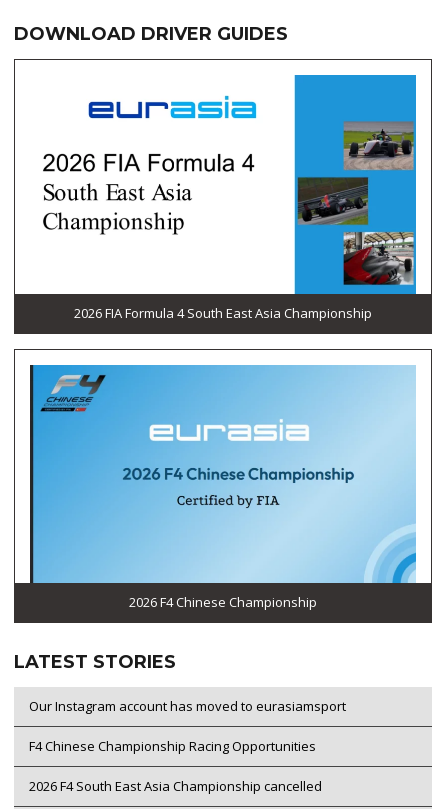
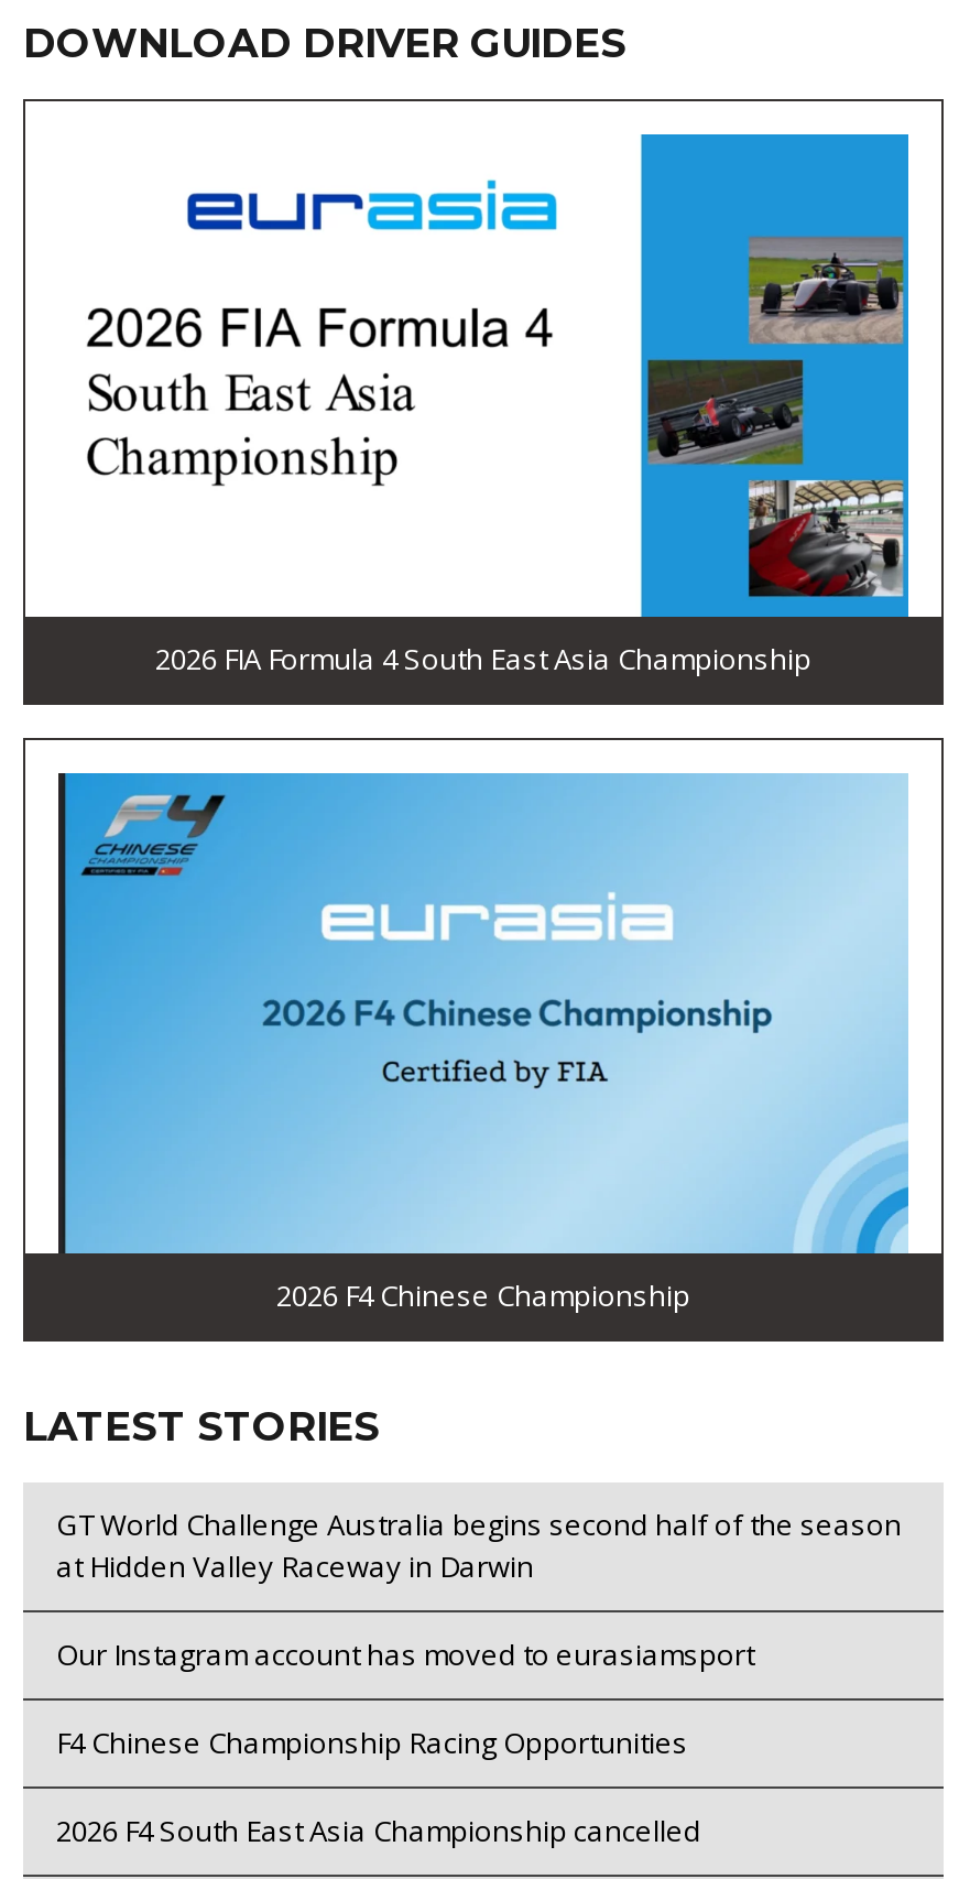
+ GT World Challenge Australia begins second half of the season
+ at Hidden Valley Raceway in Darwin
